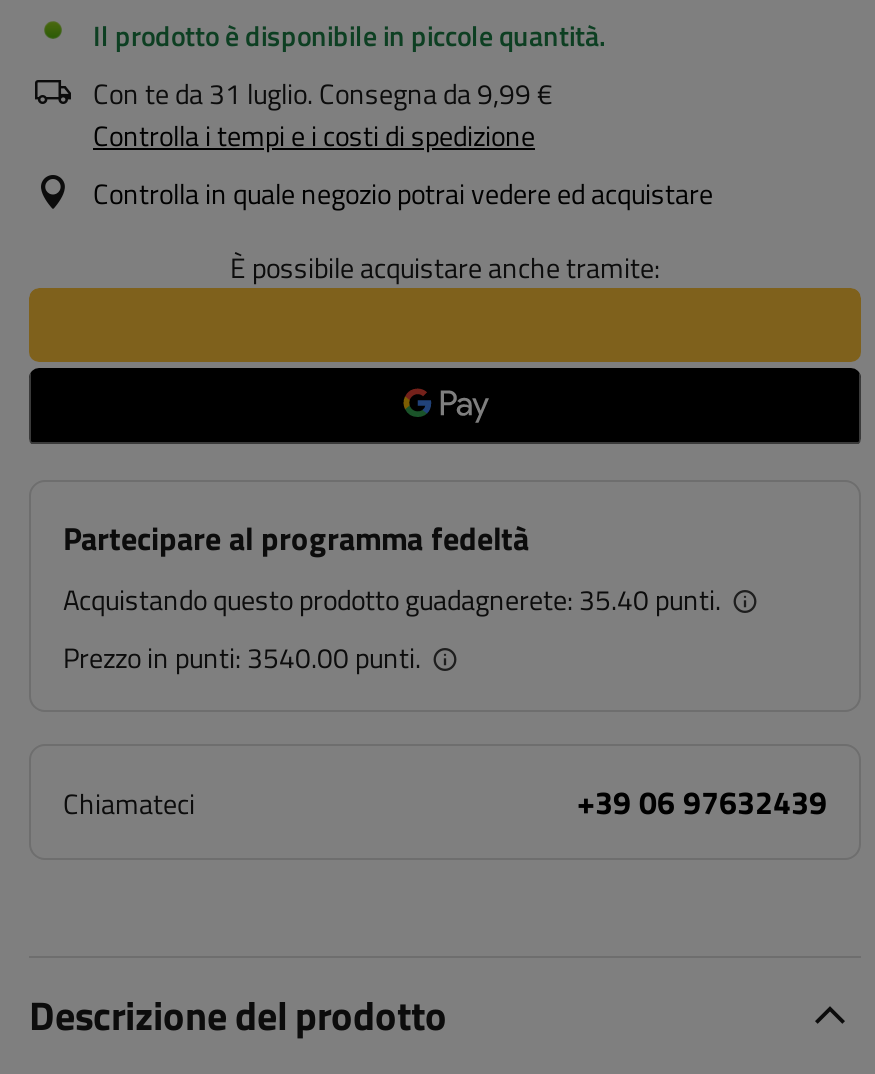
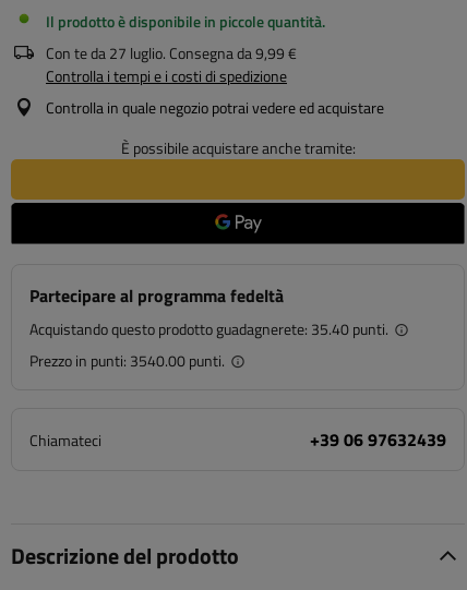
- Con te da 31 luglio. Consegna da 9,99 €
+ Con te da 27 luglio. Consegna da 9,99 €
